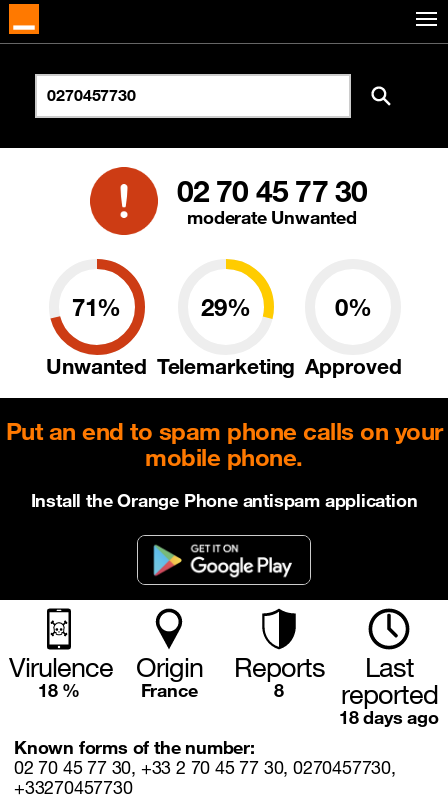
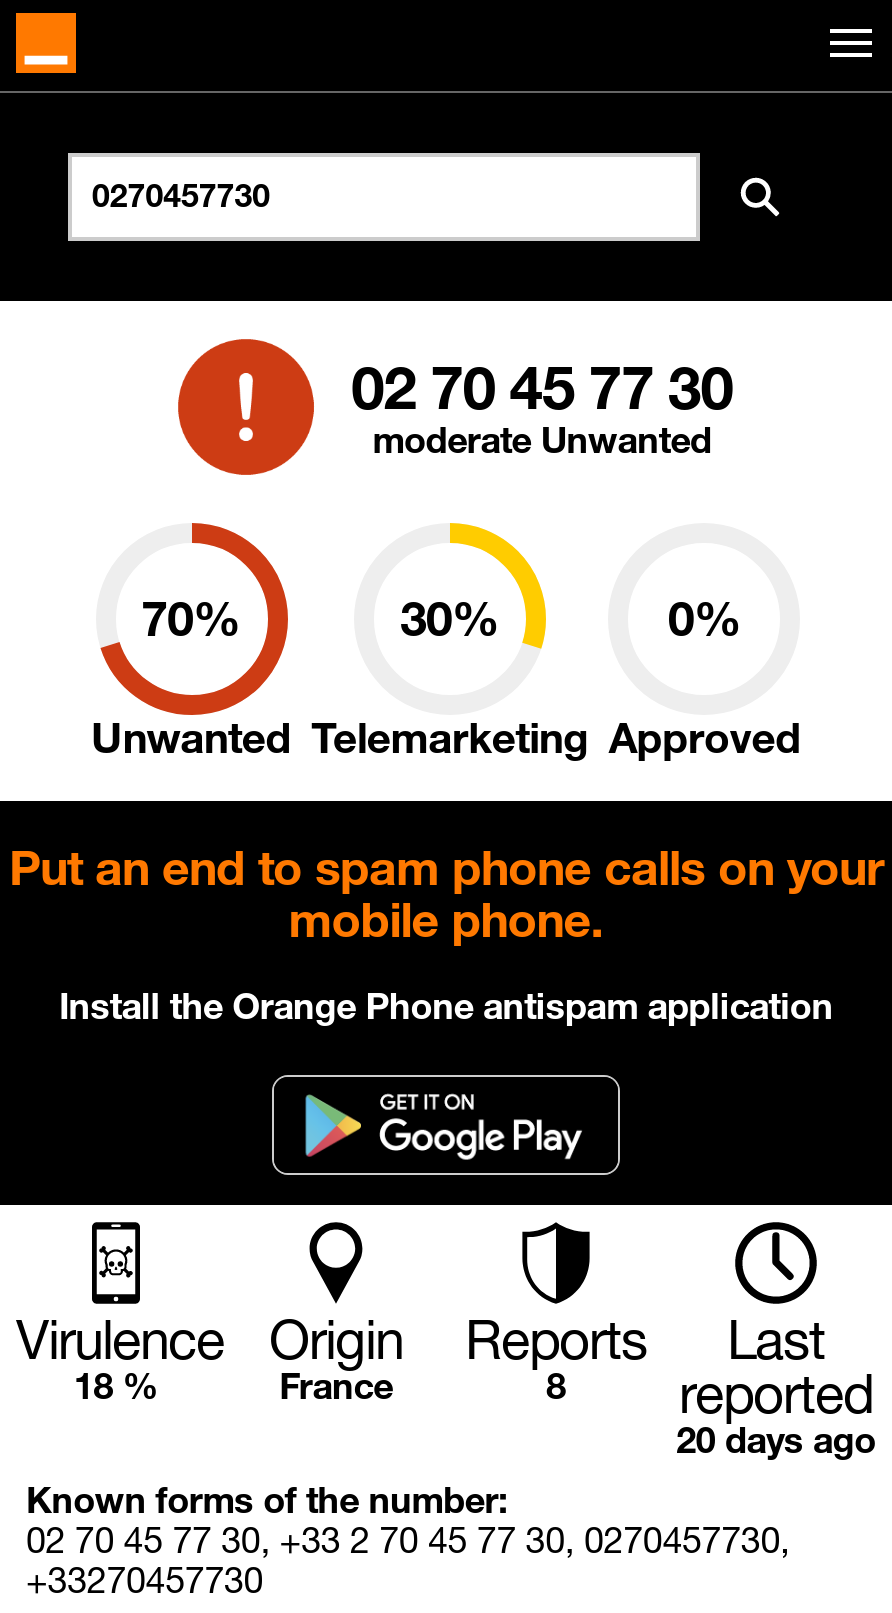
- 71%
+ 70%

- 29%
+ 30%

- 18 days ago
+ 20 days ago
